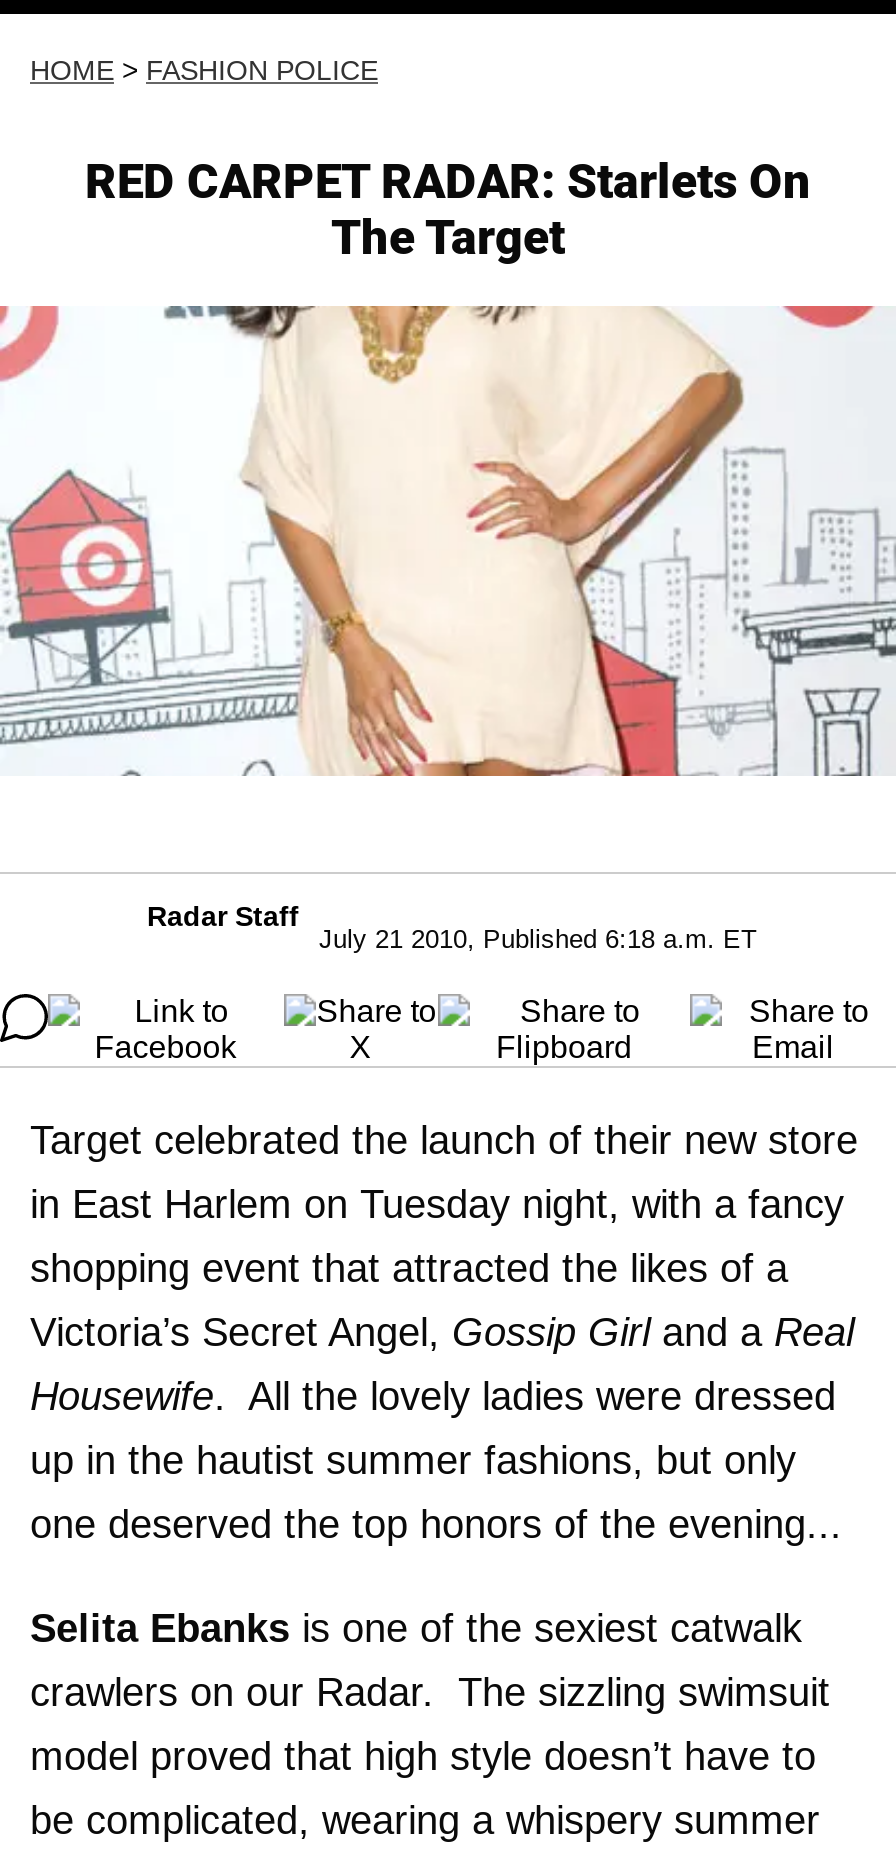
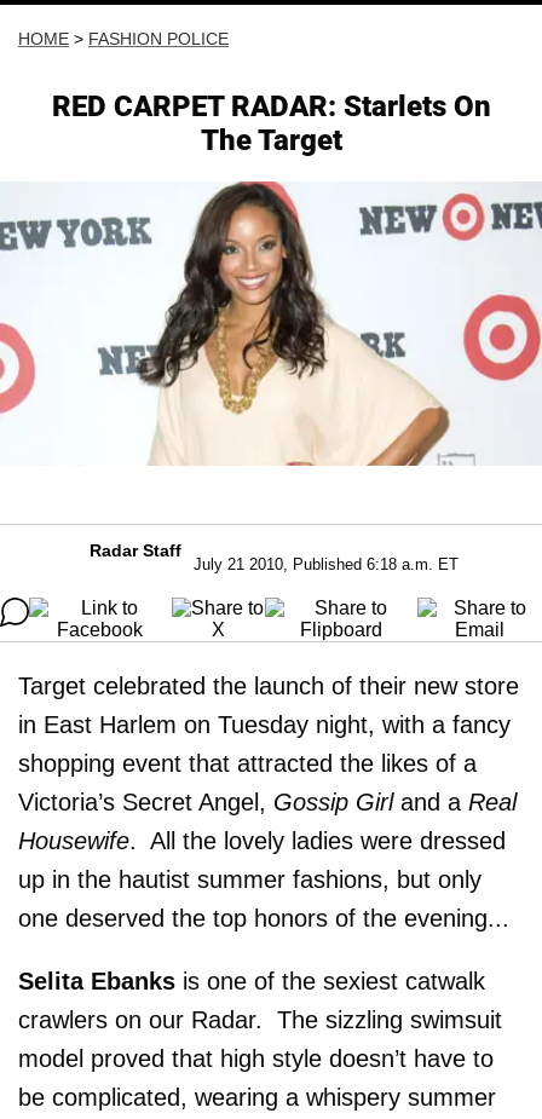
- [image]
+ [image]
